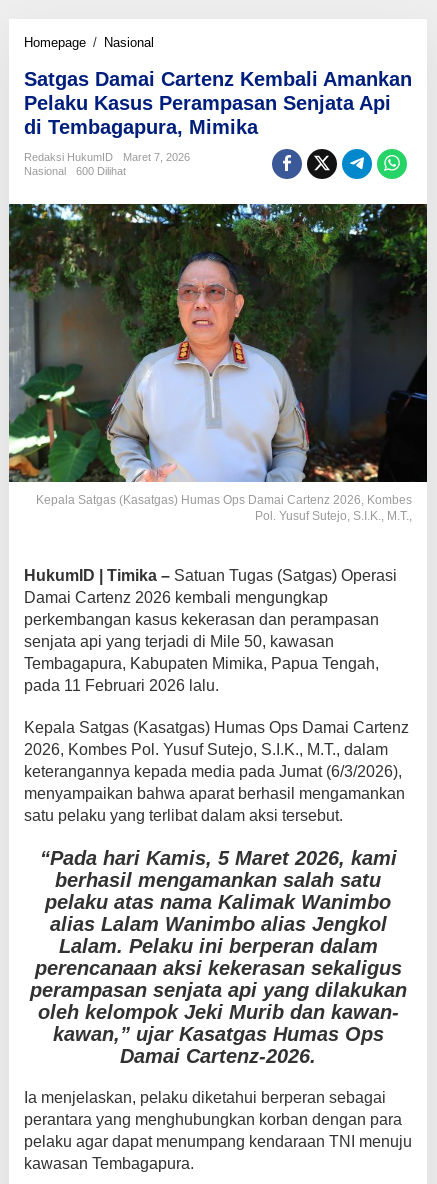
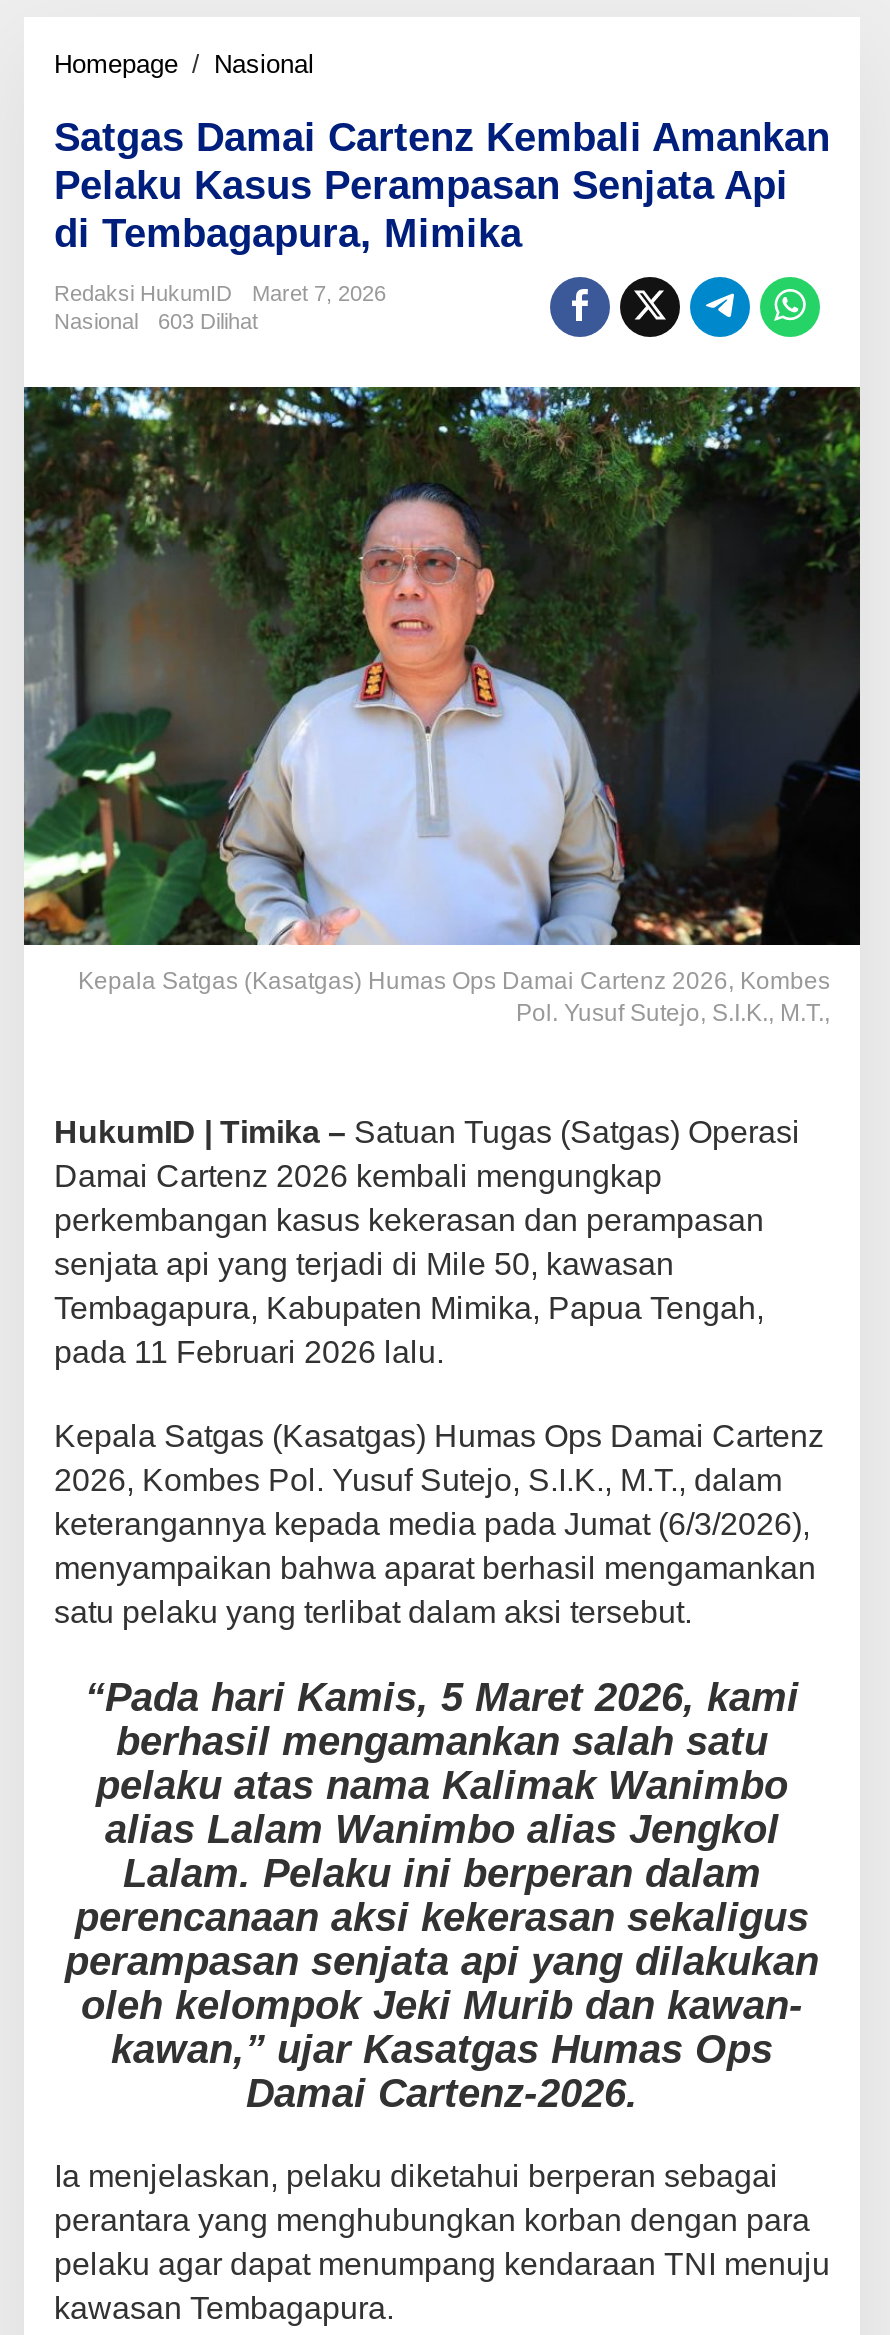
- Nasional 600 Dilihat
+ Nasional 603 Dilihat
